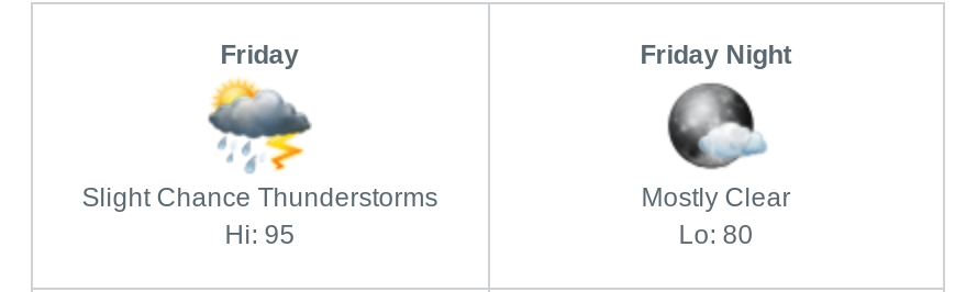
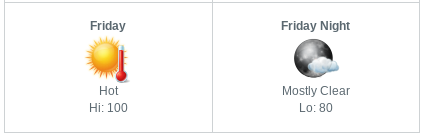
- [image]
- Slight Chance Thunderstorms
- Hi: 95
+ [image]
+ Hot
+ Hi: 100
